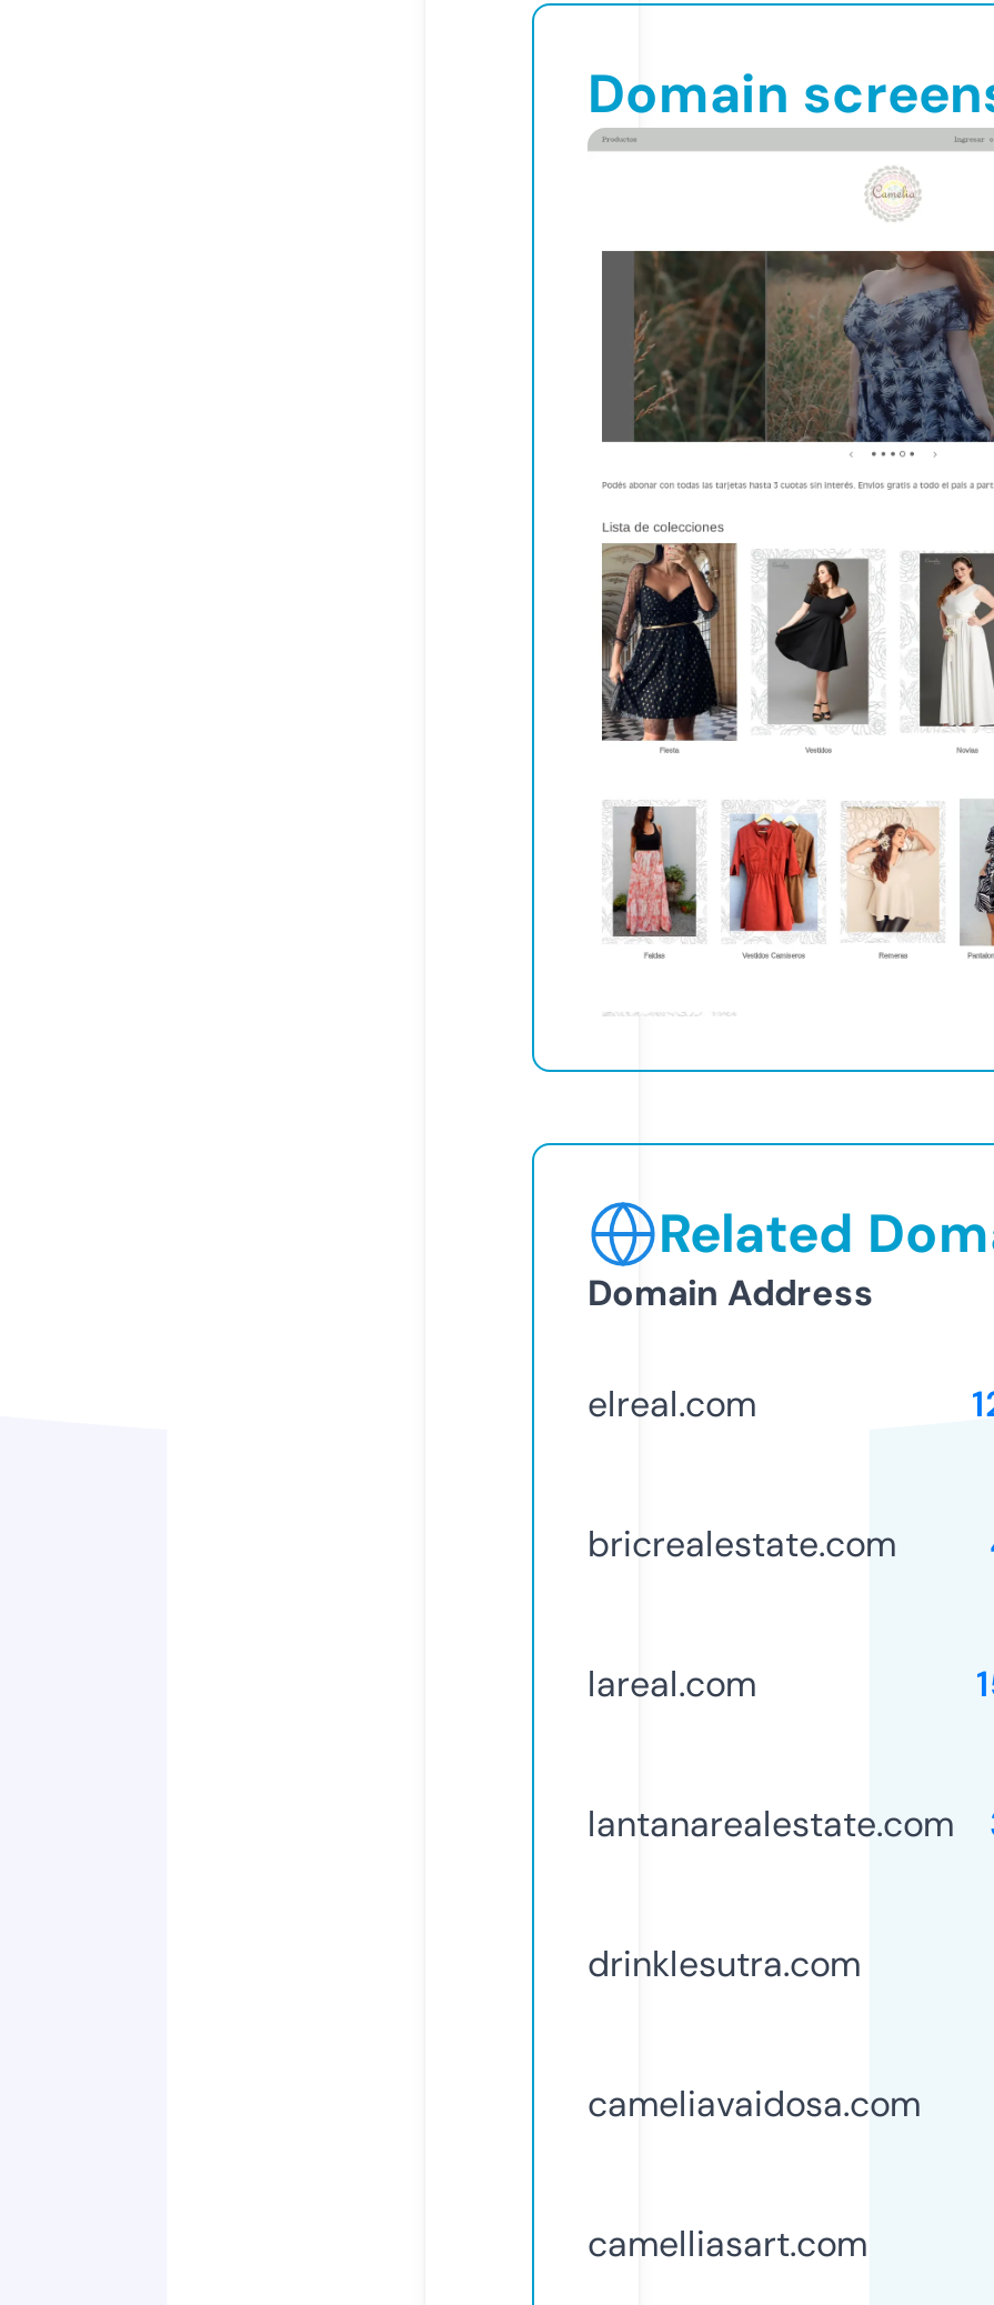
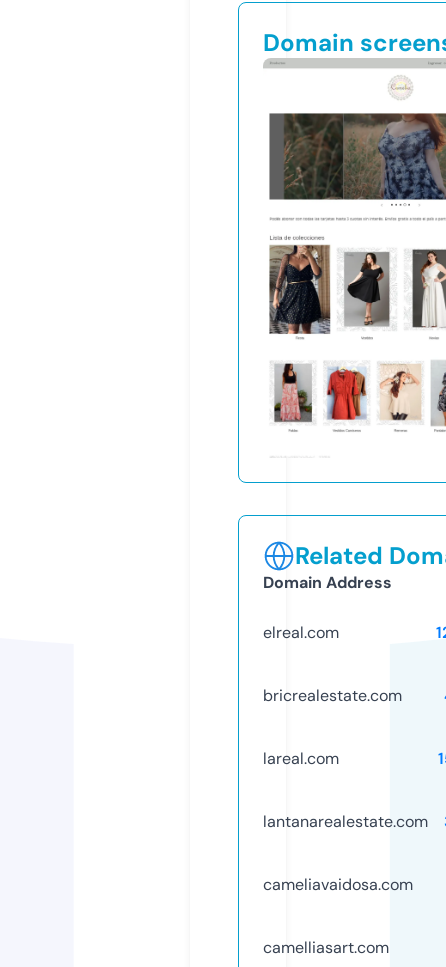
- drinklesutra.com
